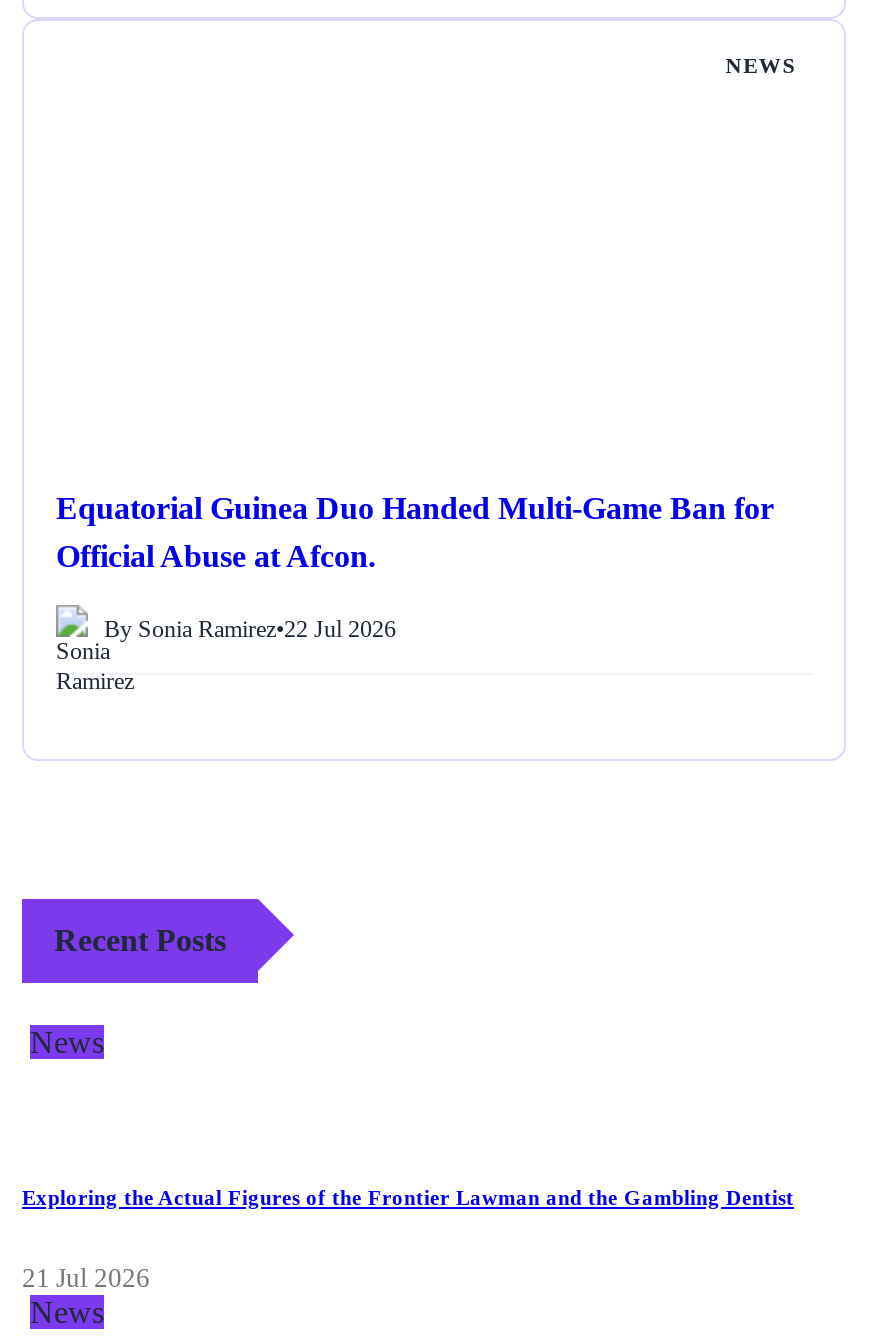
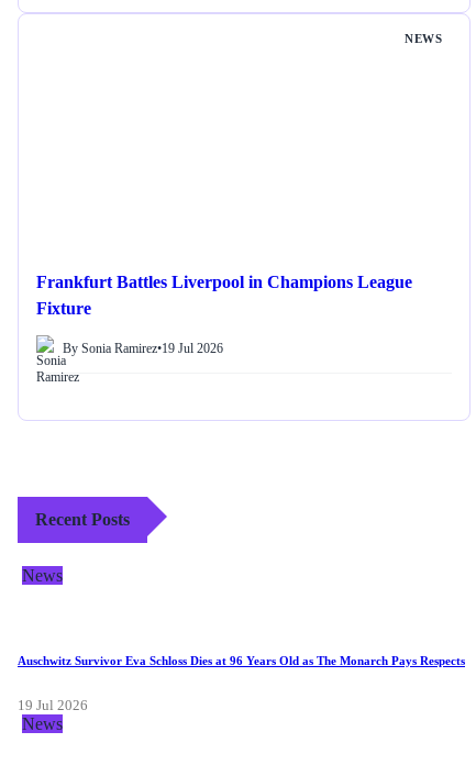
- Equatorial Guinea Duo Handed Multi-Game Ban for
- Official Abuse at Afcon.
+ Frankfurt Battles Liverpool in Champions League
+ Fixture

- By Sonia Ramirez•22 Jul 2026
+ By Sonia Ramirez•19 Jul 2026

- Exploring the Actual Figures of the Frontier Lawman and the Gambling Dentist
+ Auschwitz Survivor Eva Schloss Dies at 96 Years Old as The Monarch Pays Respects

- 21 Jul 2026
+ 19 Jul 2026
